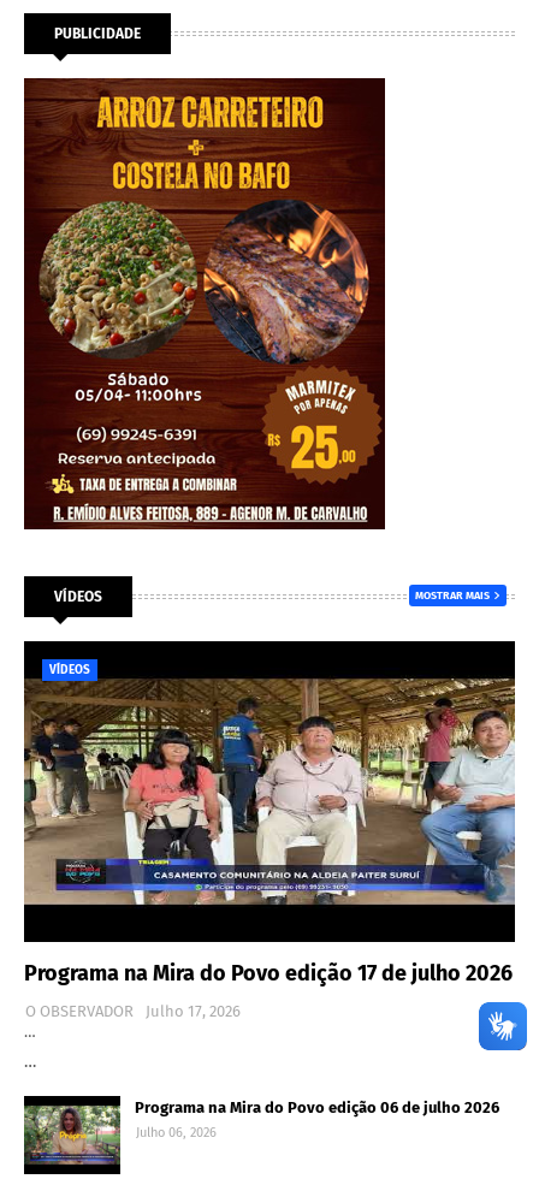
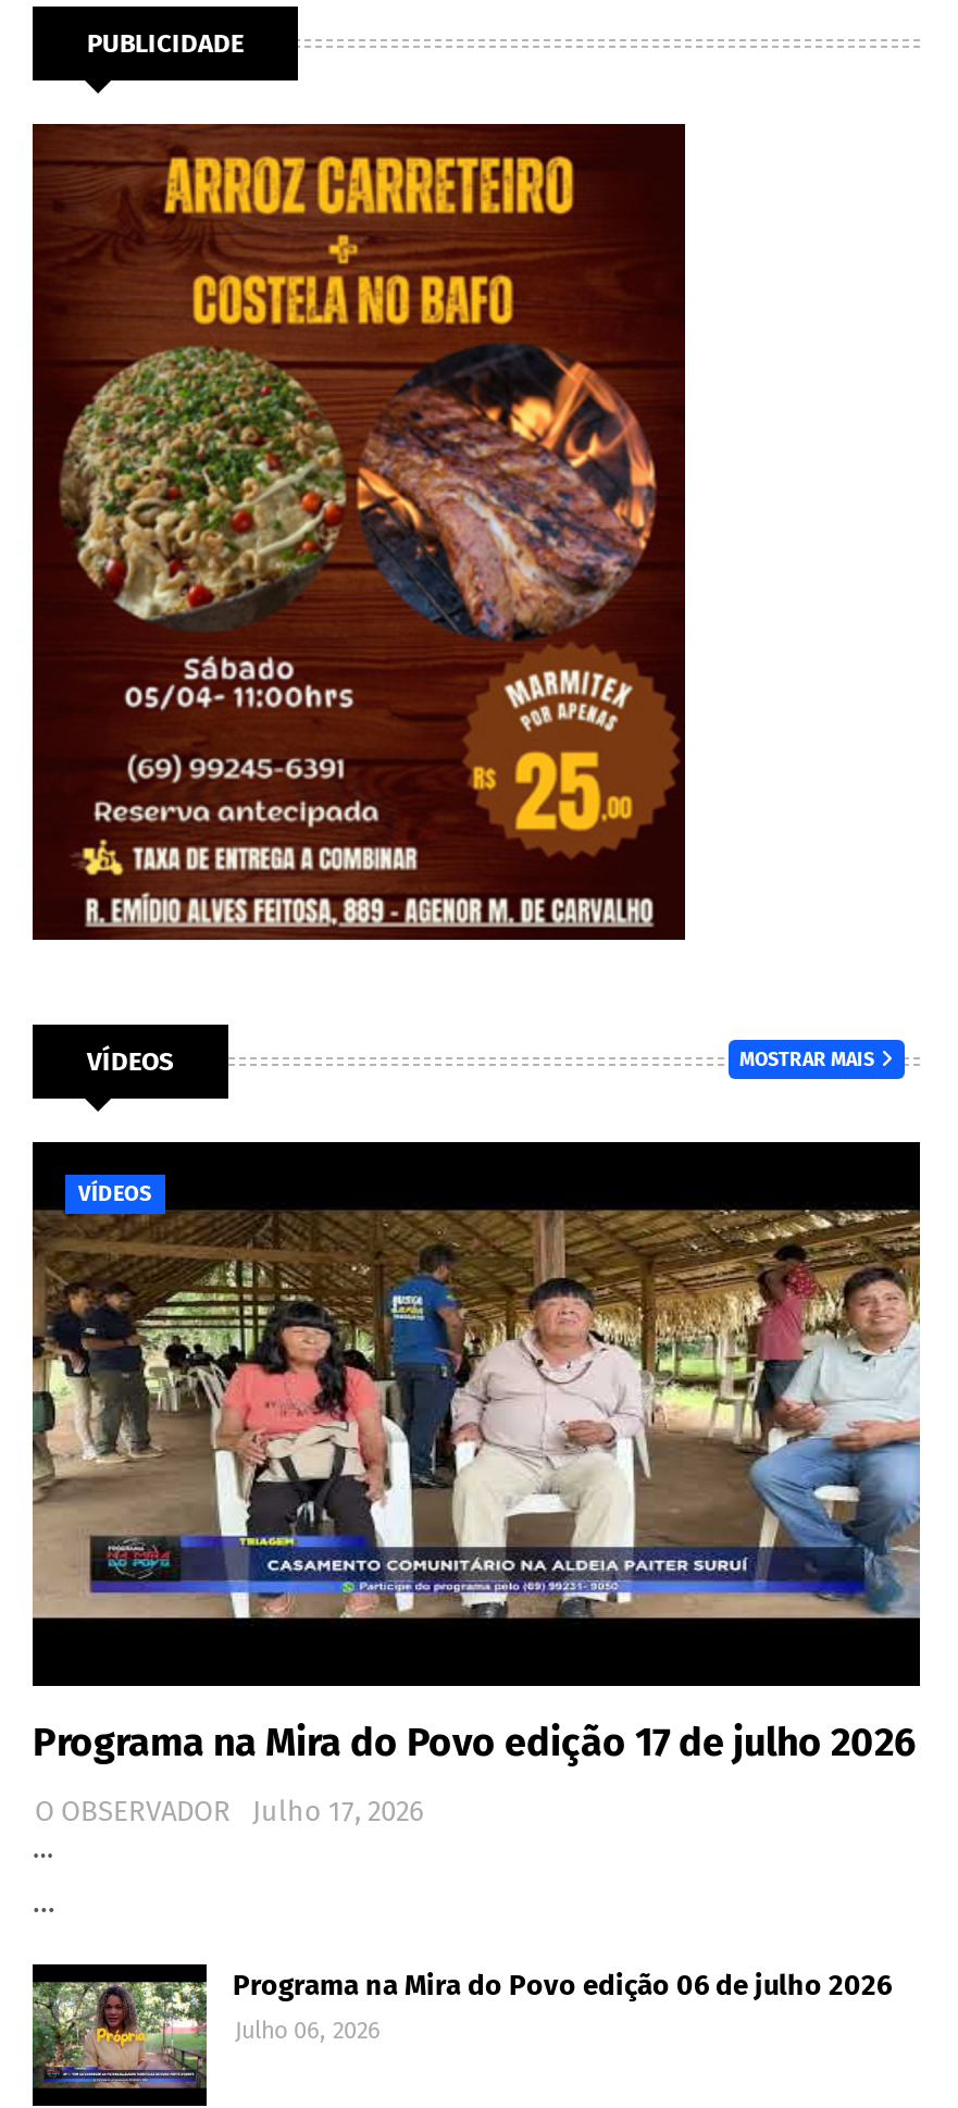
- [image]
